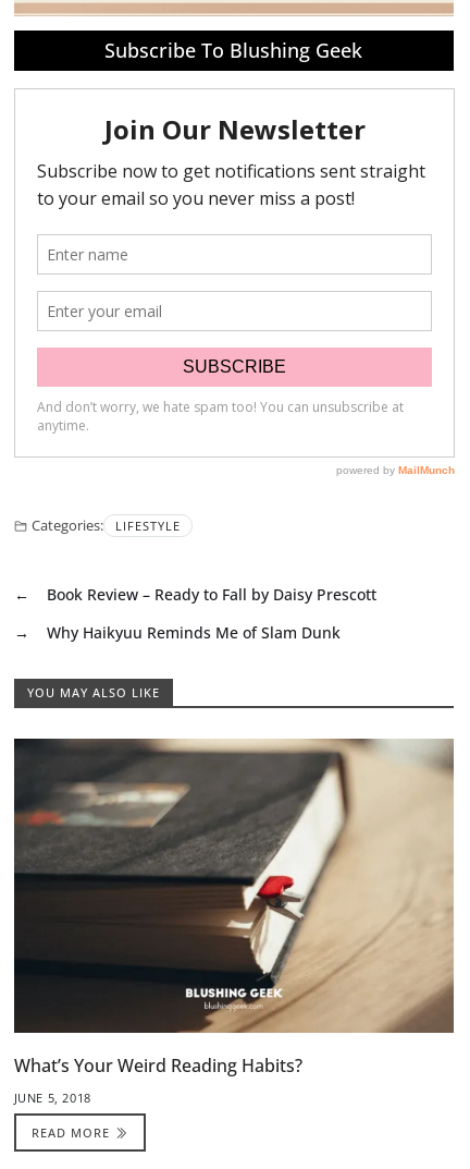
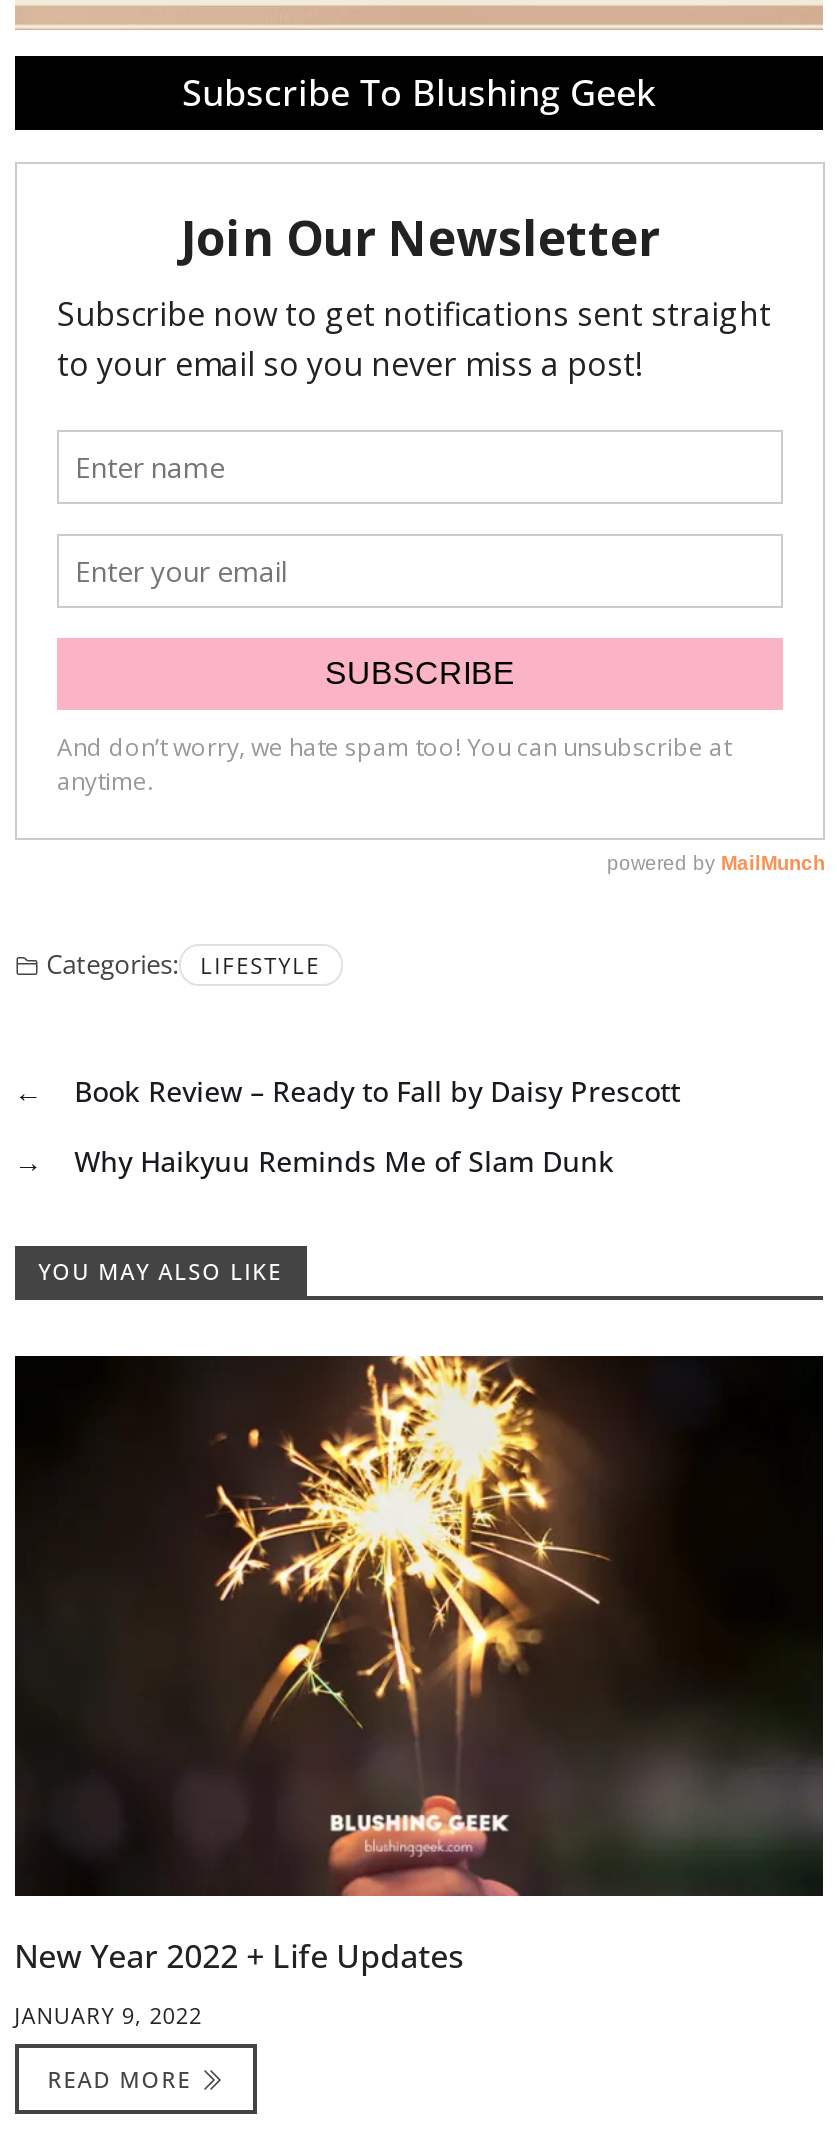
- [image]
- What’s Your Weird Reading Habits?
+ [image]
+ New Year 2022 + Life Updates

- JUNE 5, 2018
+ JANUARY 9, 2022
